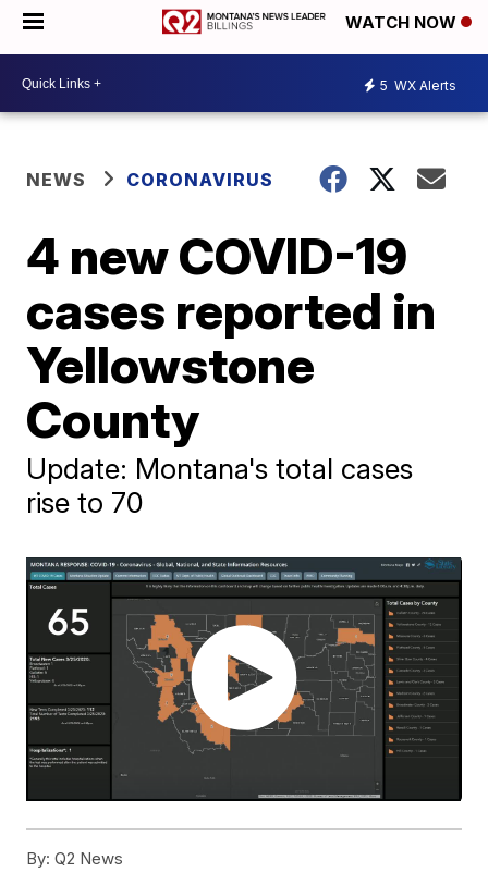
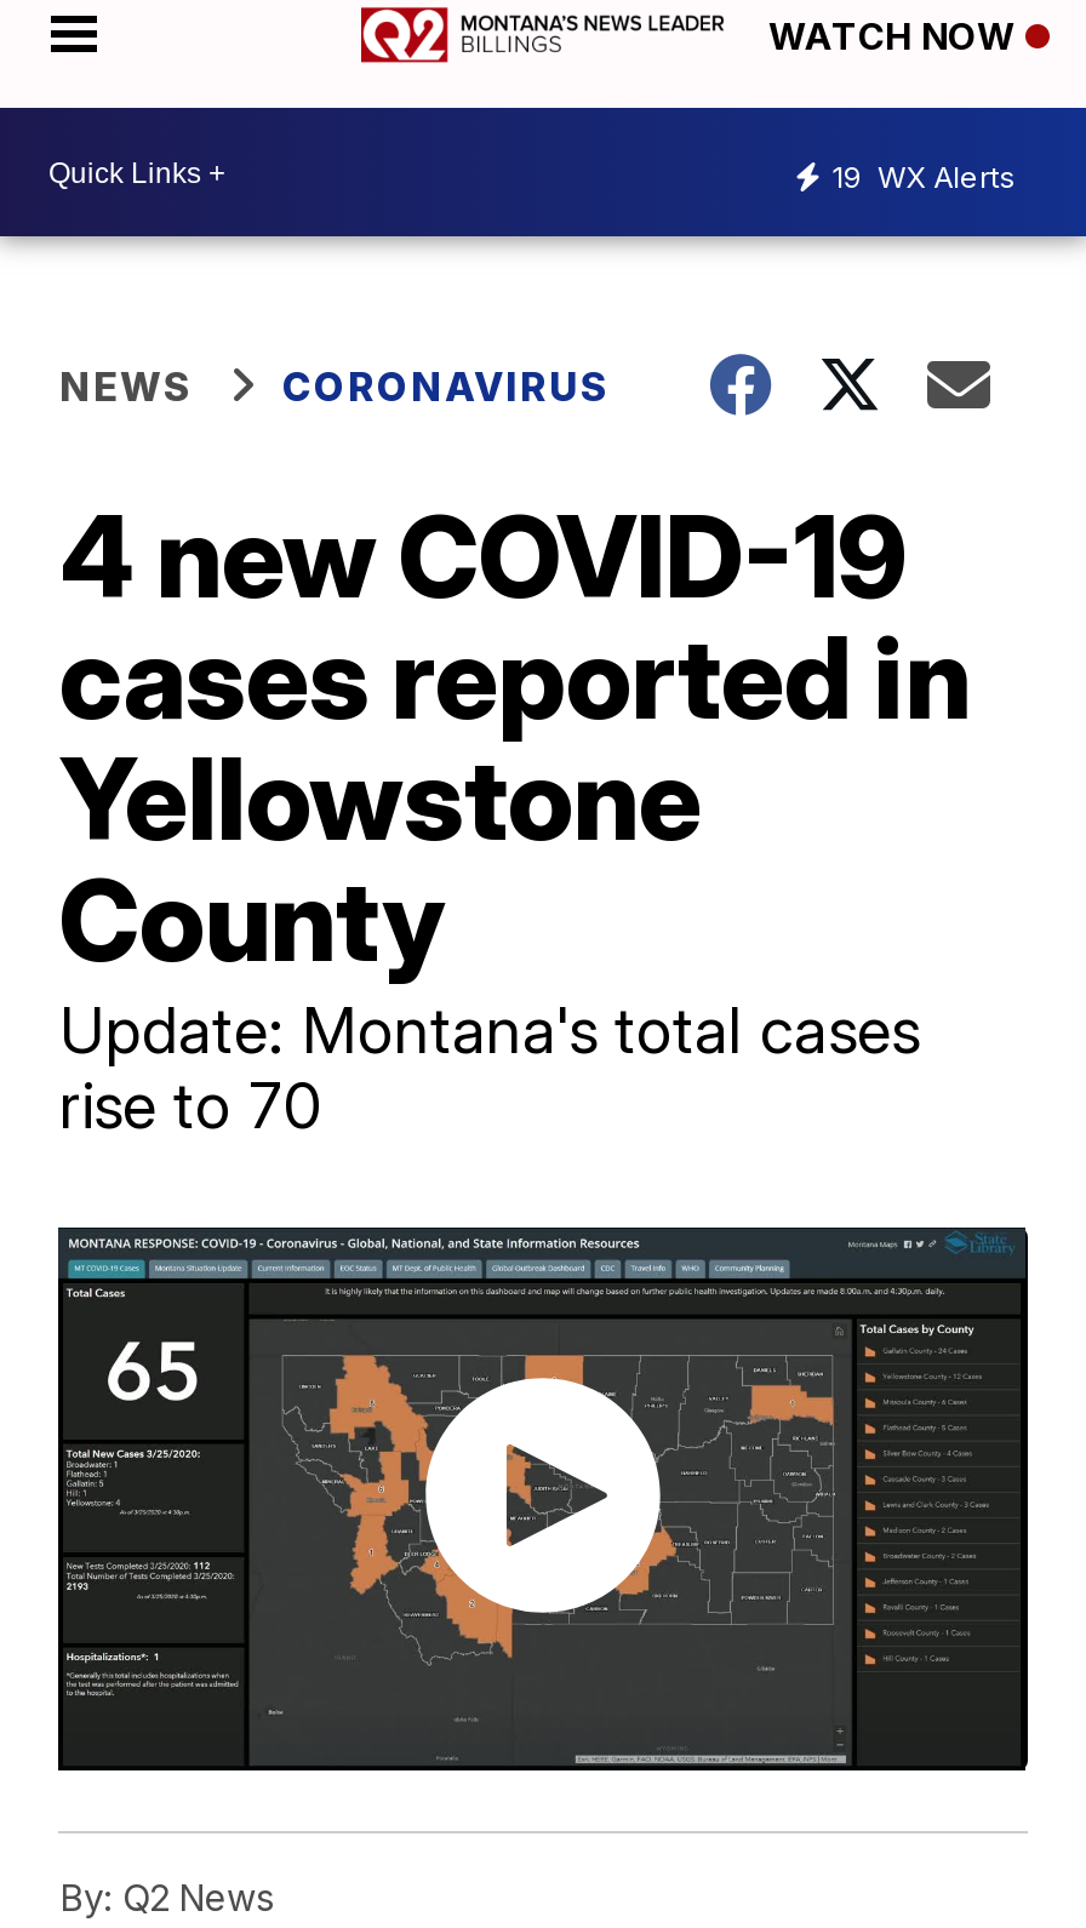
- 5 WX Alerts
+ 19 WX Alerts
